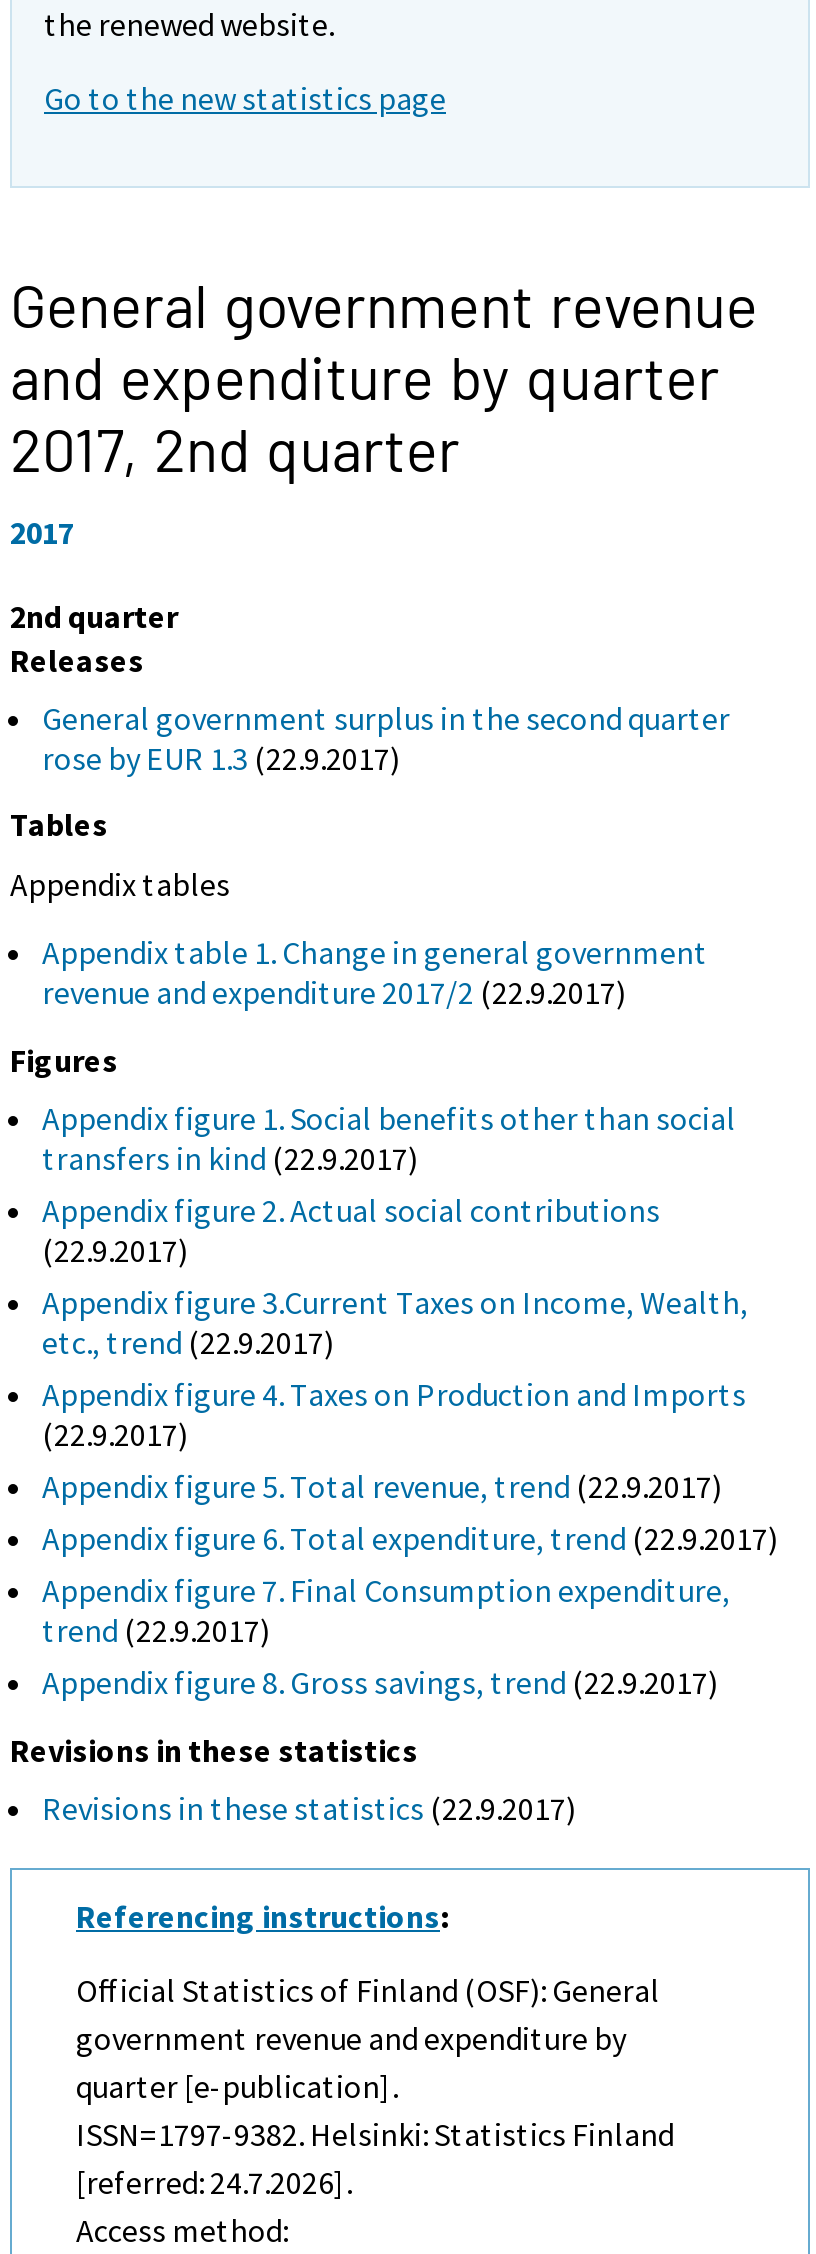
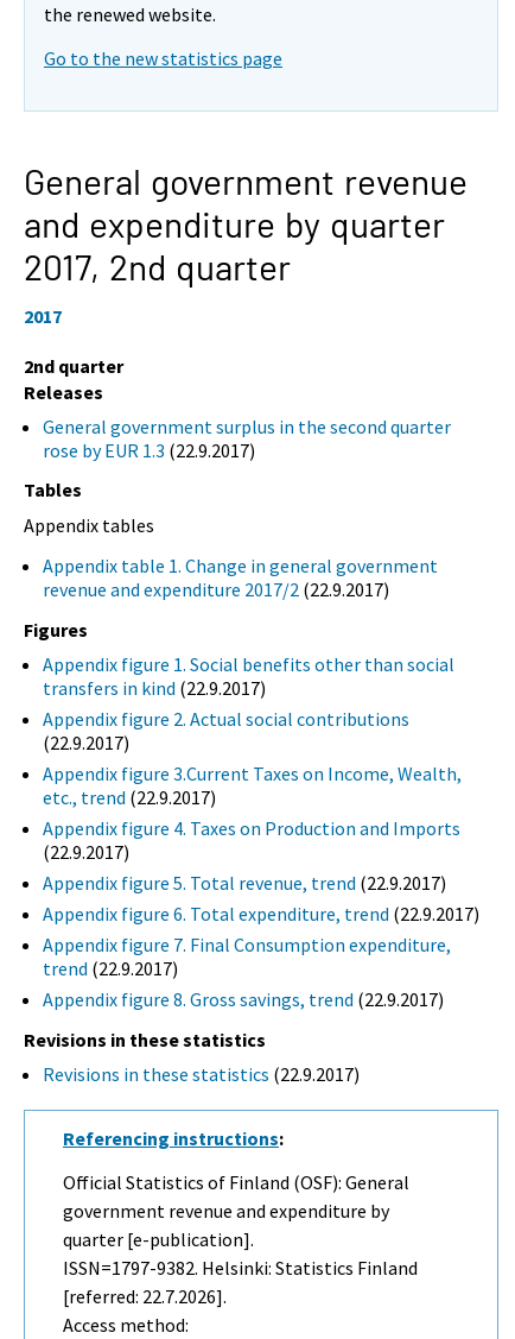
- [referred: 24.7.2026].
+ [referred: 22.7.2026].
